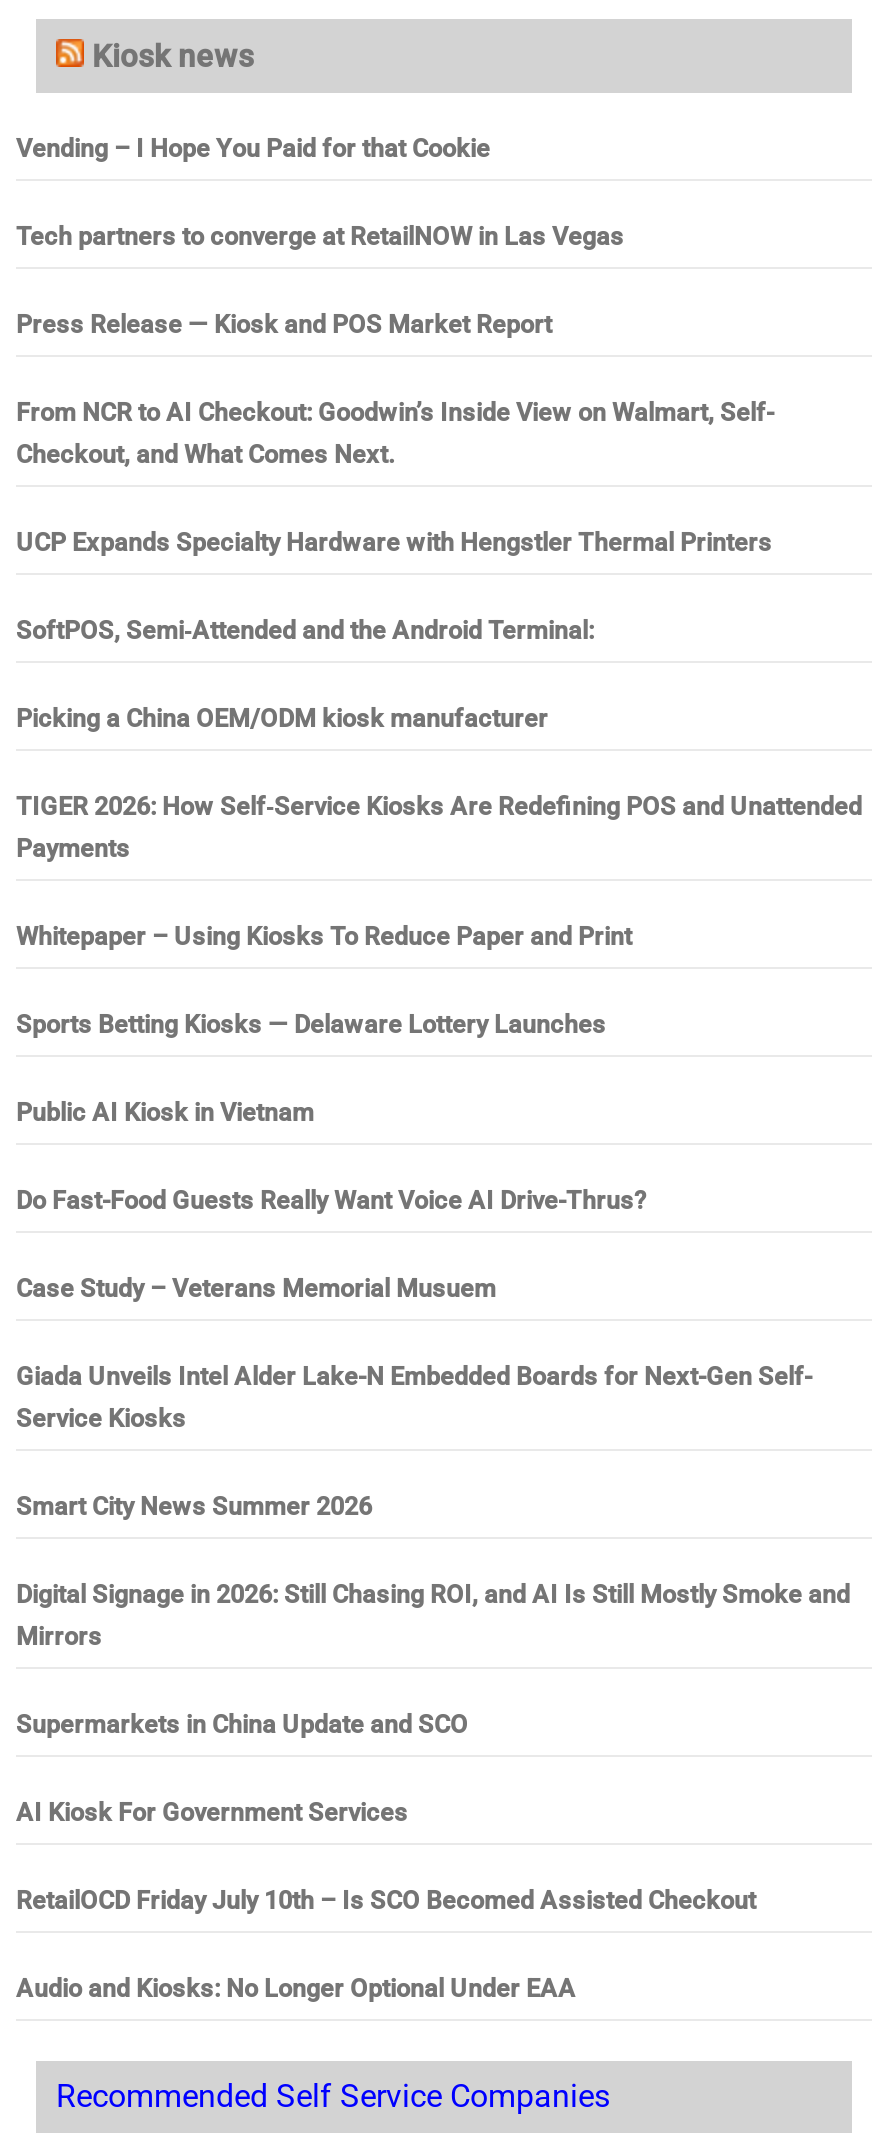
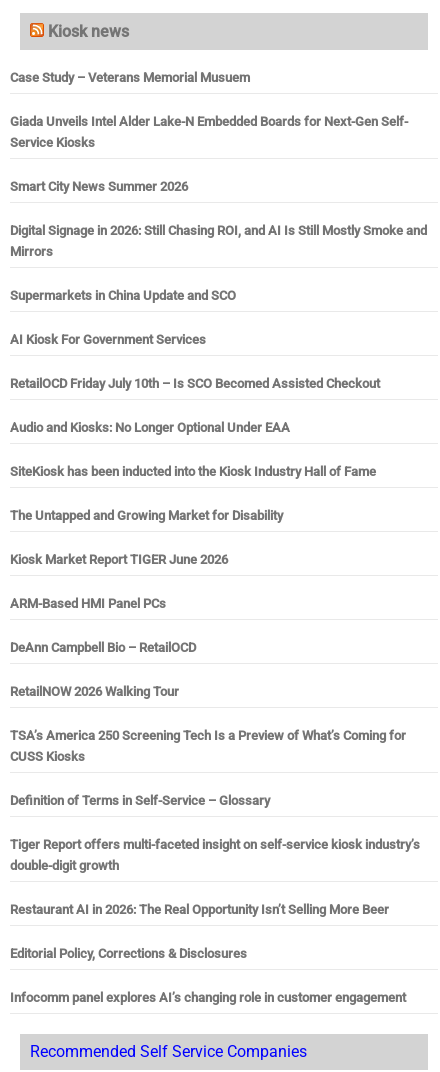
- Vending – I Hope You Paid for that Cookie
- Tech partners to converge at RetailNOW in Las Vegas
- Press Release — Kiosk and POS Market Report
- From NCR to AI Checkout: Goodwin’s Inside View on Walmart, Self-
- Checkout, and What Comes Next.
- UCP Expands Specialty Hardware with Hengstler Thermal Printers
- SoftPOS, Semi‑Attended and the Android Terminal:
- Picking a China OEM/ODM kiosk manufacturer
- TIGER 2026: How Self‑Service Kiosks Are Redefining POS and Unattended
- Payments
- Whitepaper – Using Kiosks To Reduce Paper and Print
- Sports Betting Kiosks — Delaware Lottery Launches
- Public AI Kiosk in Vietnam
- Do Fast-Food Guests Really Want Voice AI Drive-Thrus?

moved up: Case Study – Veterans Memorial Musuem | Giada Unveils Intel Alder Lake-N Embedded Boards for Next-Gen Self- | Service Kiosks | ... | RetailOCD Friday July 10th – Is SCO Becomed Assisted Checkout | Audio and Kiosks: No Longer Optional Under EAA

+ SiteKiosk has been inducted into the Kiosk Industry Hall of Fame
+ The Untapped and Growing Market for Disability
+ Kiosk Market Report TIGER June 2026
+ ARM-Based HMI Panel PCs
+ DeAnn Campbell Bio – RetailOCD
+ RetailNOW 2026 Walking Tour
+ TSA’s America 250 Screening Tech Is a Preview of What’s Coming for
+ CUSS Kiosks
+ Definition of Terms in Self-Service – Glossary
+ Tiger Report offers multi-faceted insight on self-service kiosk industry’s
+ double-digit growth
+ Restaurant AI in 2026: The Real Opportunity Isn’t Selling More Beer
+ Editorial Policy, Corrections & Disclosures
+ Infocomm panel explores AI’s changing role in customer engagement
